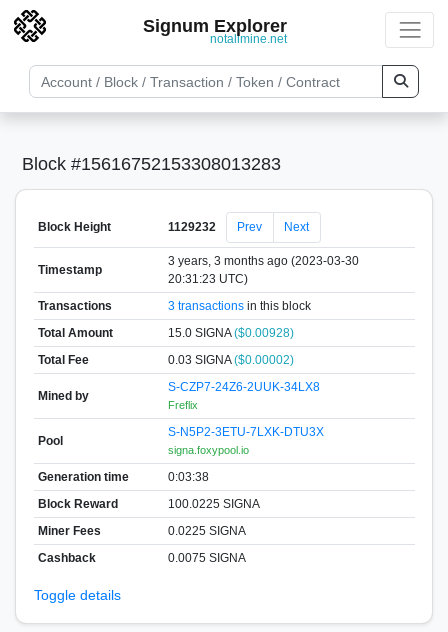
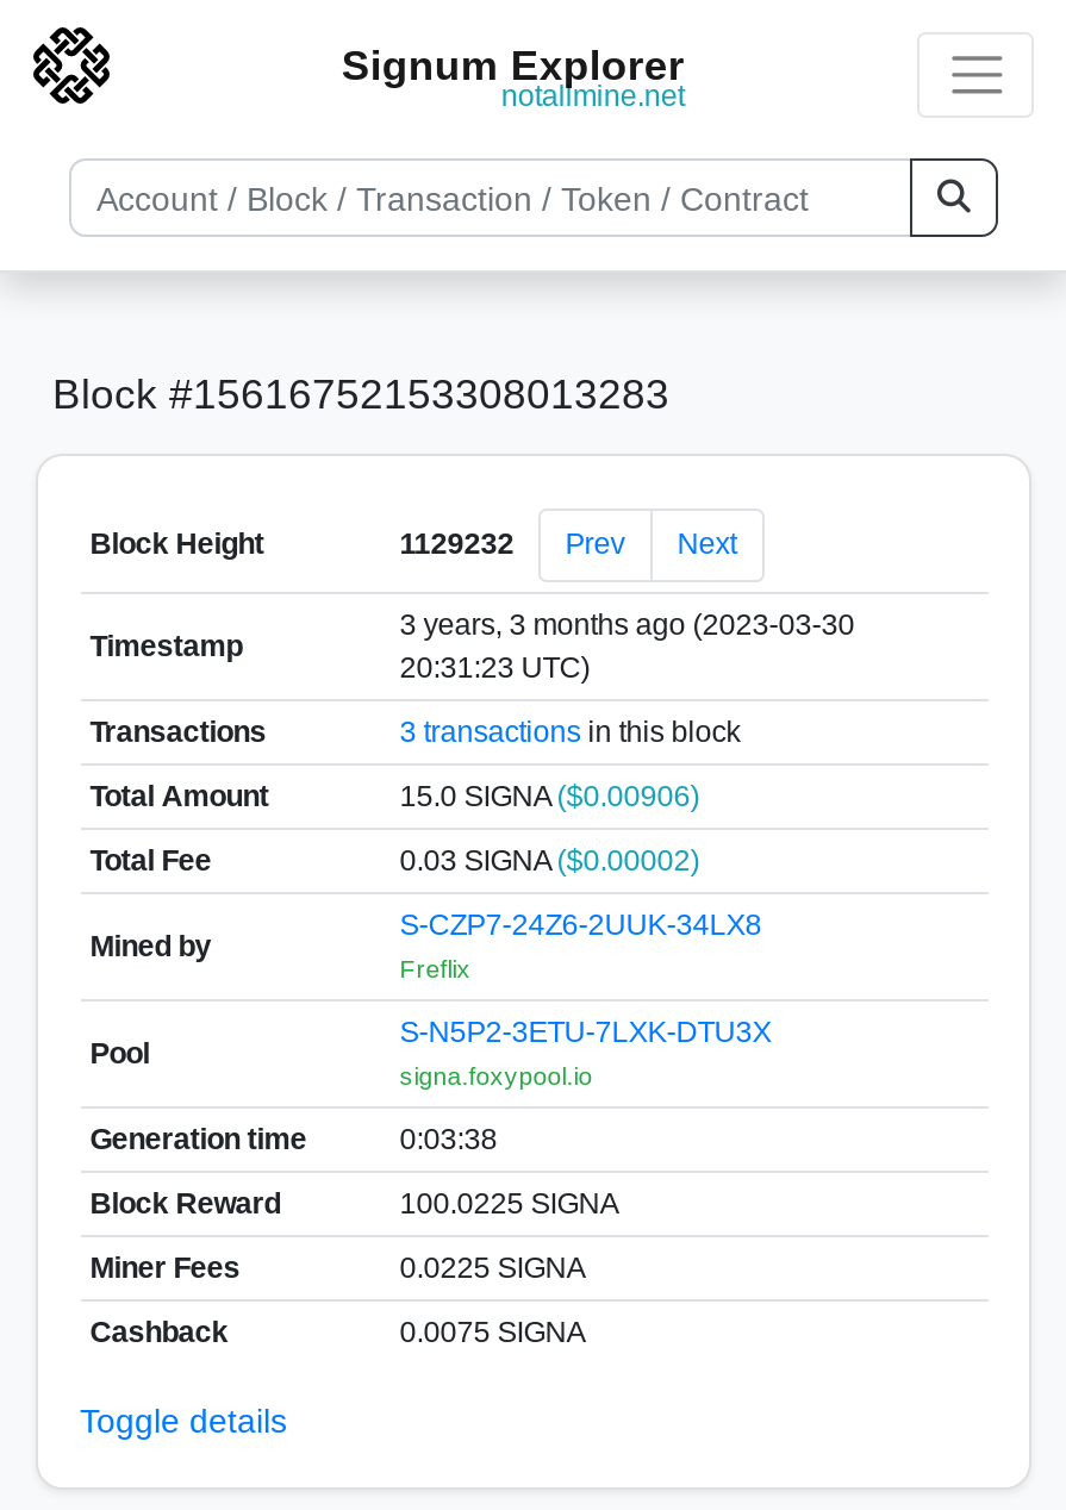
- 15.0 SIGNA ($0.00928)
+ 15.0 SIGNA ($0.00906)
